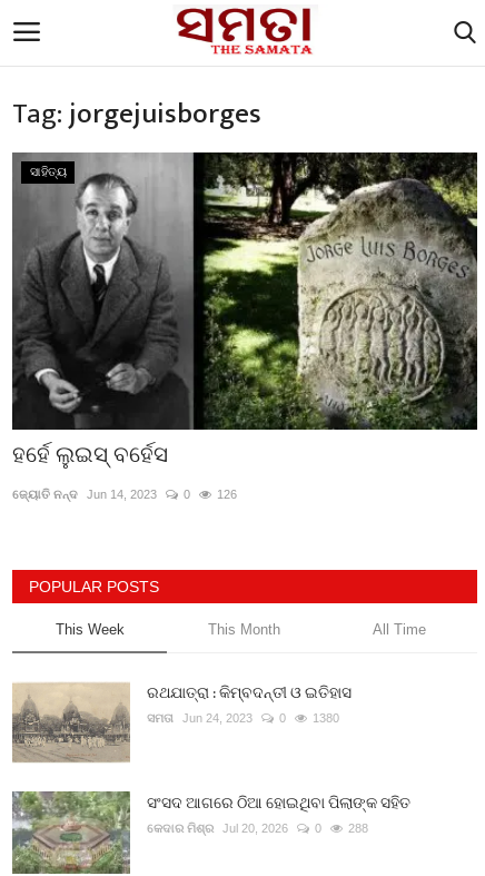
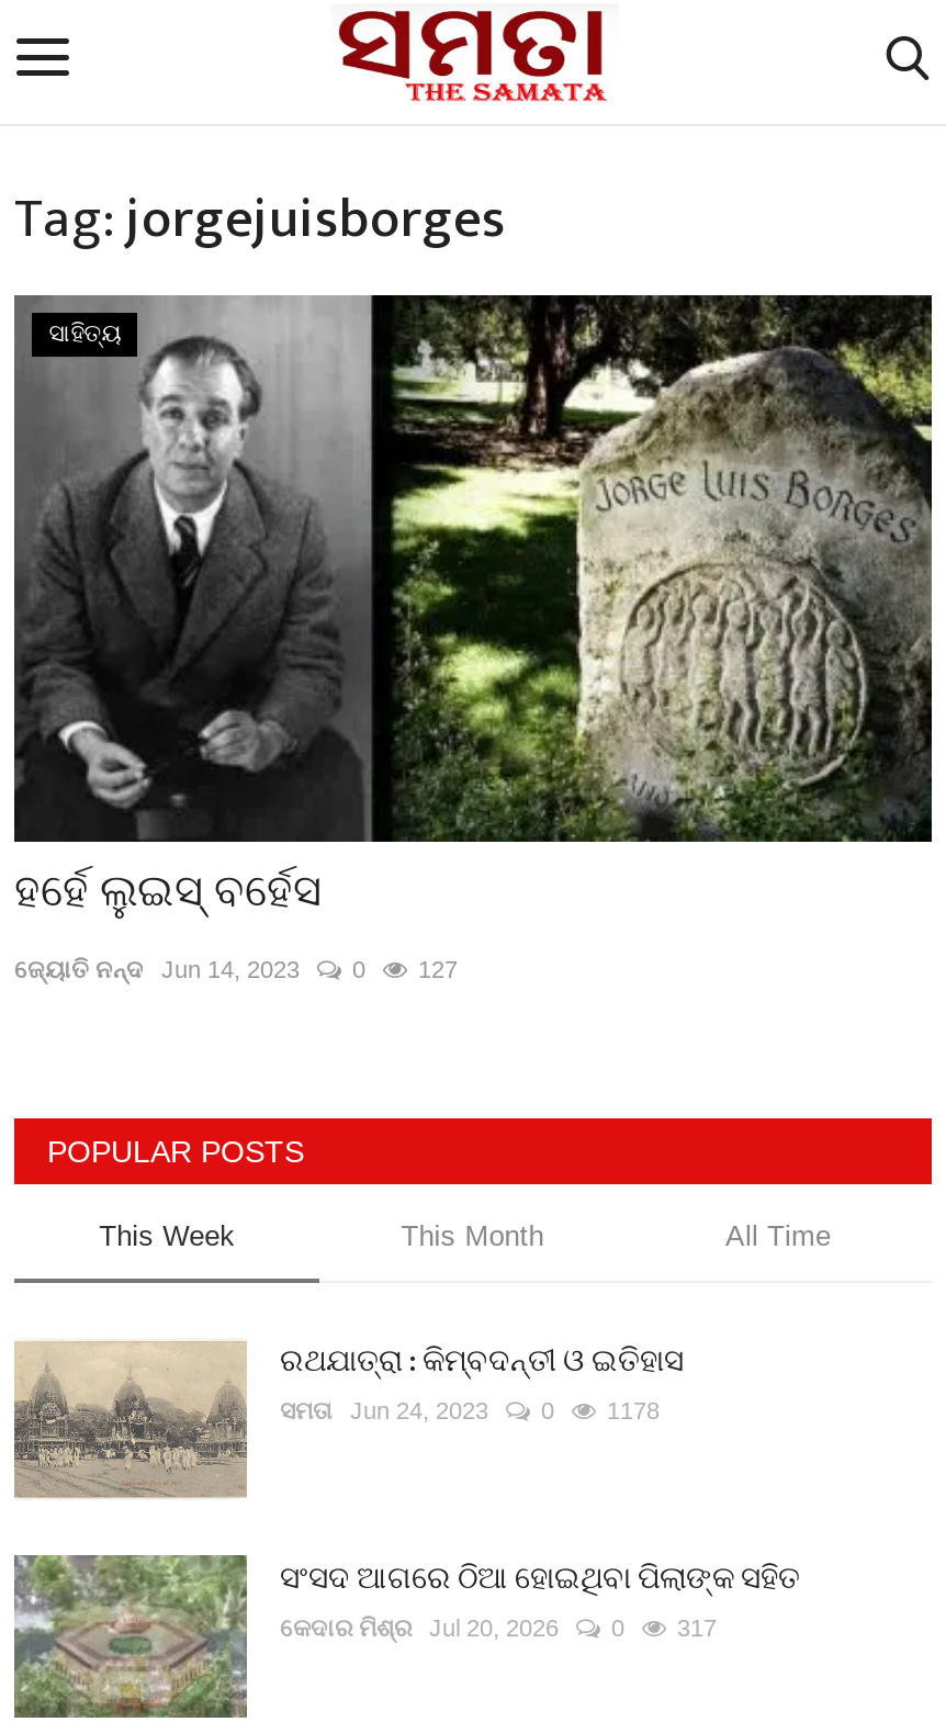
- 126
+ 127

- 1380
+ 1178

- 288
+ 317
